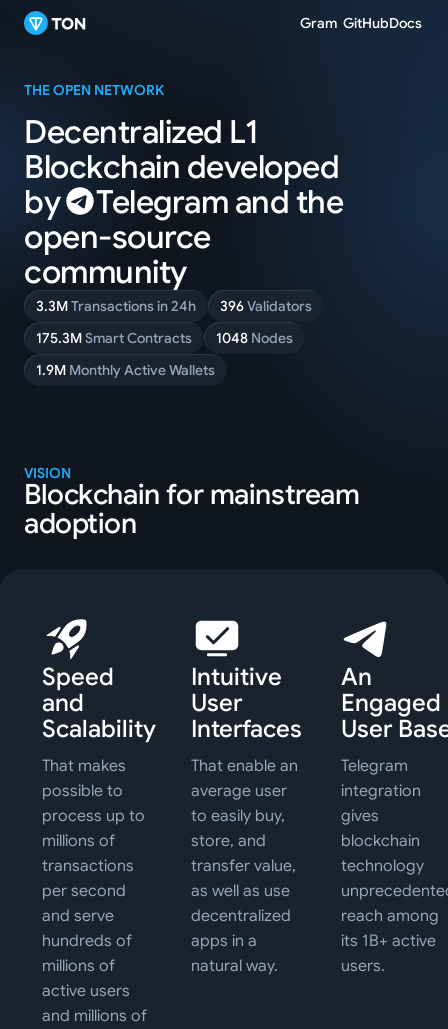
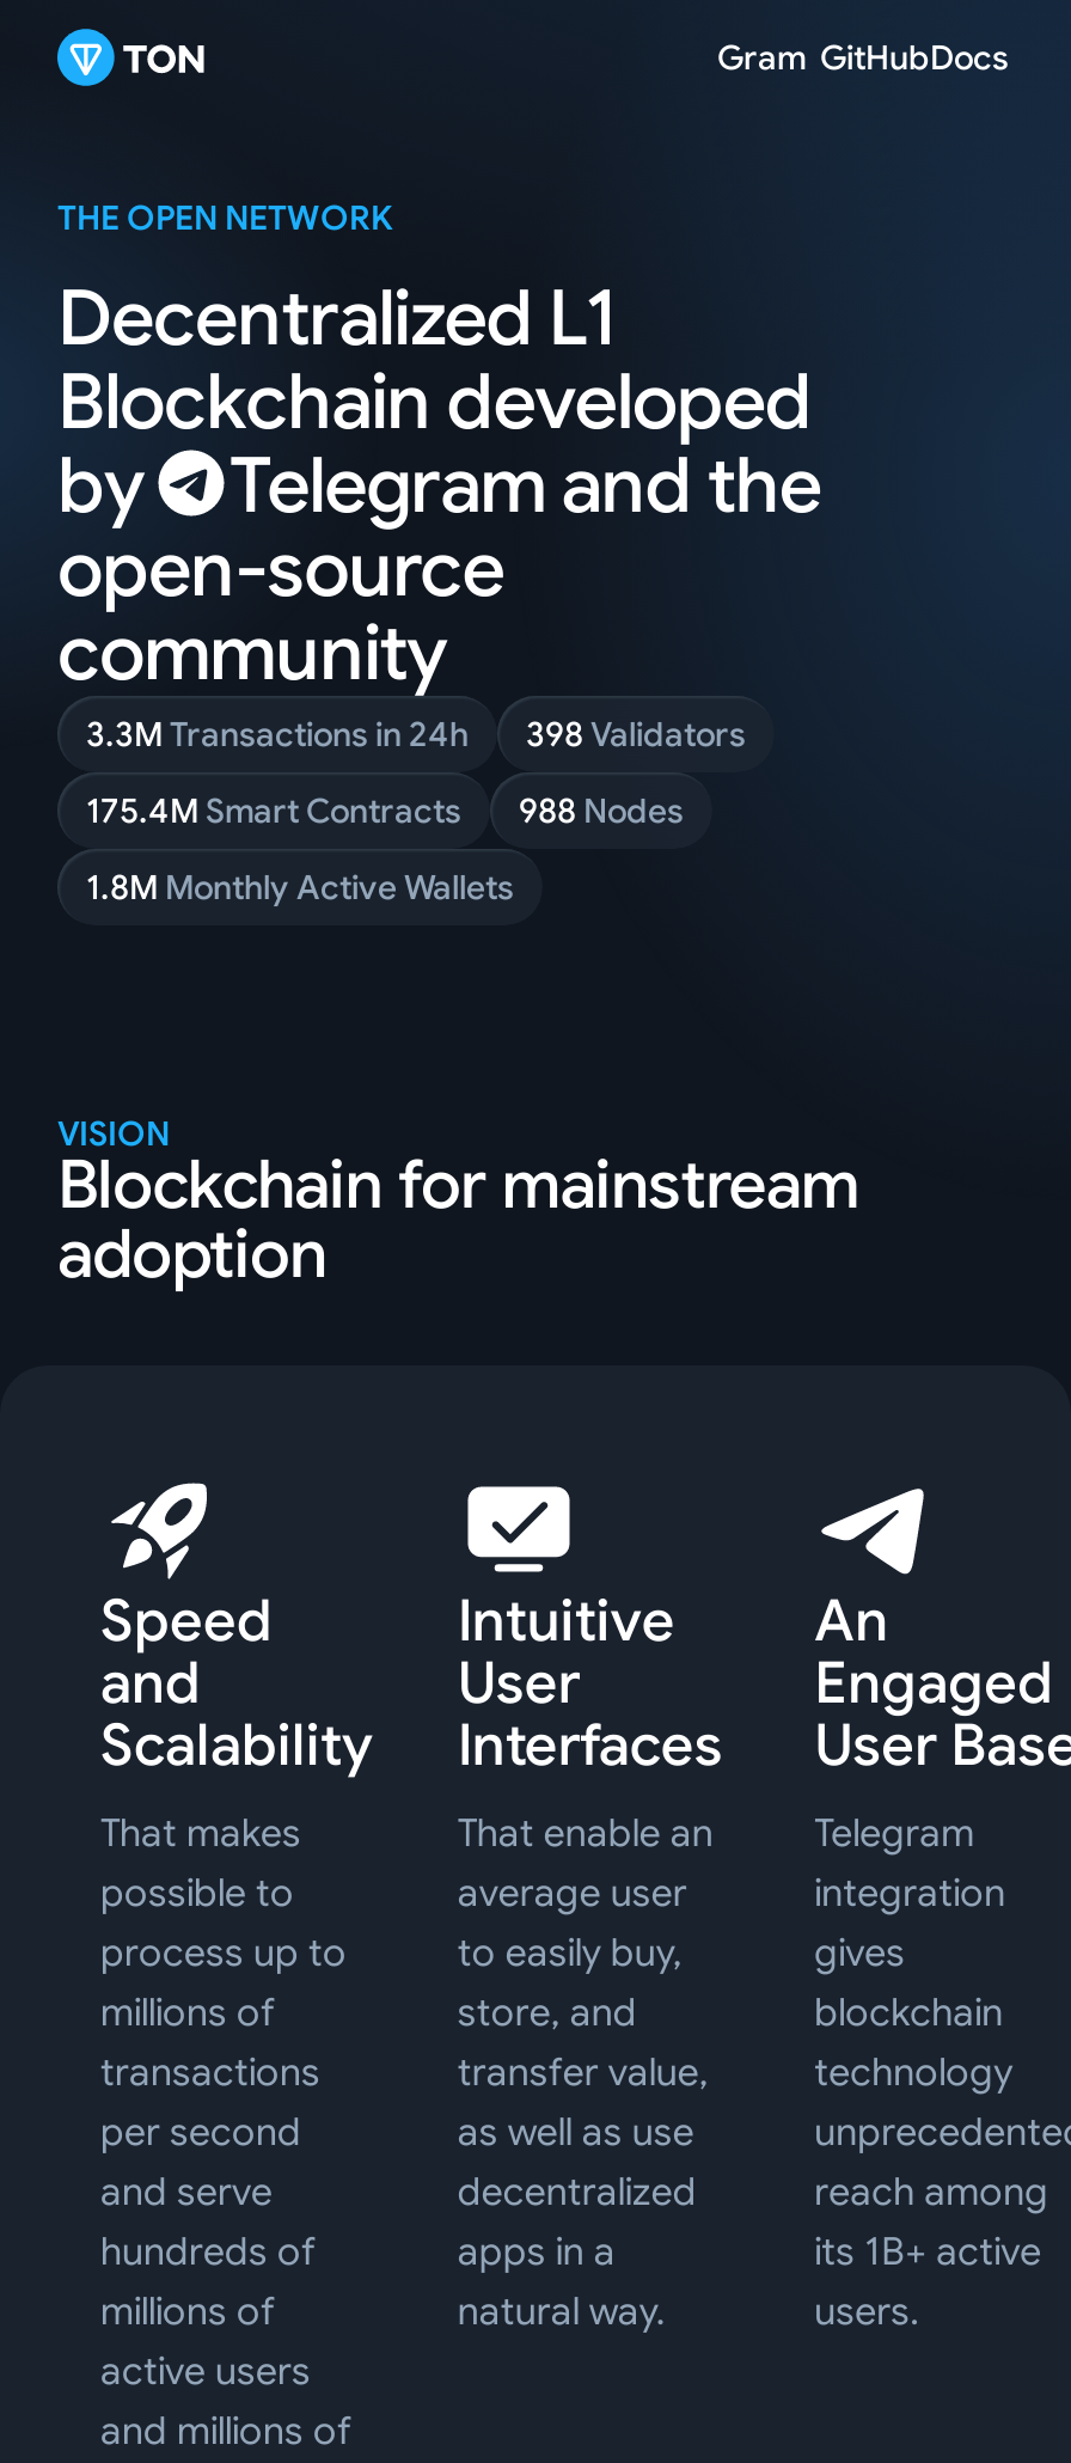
- 3.3M Transactions in 24h 396 Validators
+ 3.3M Transactions in 24h 398 Validators

- 175.3M Smart Contracts
+ 175.4M Smart Contracts

- 1048 Nodes
+ 988 Nodes

- 1.9M Monthly Active Wallets
+ 1.8M Monthly Active Wallets
